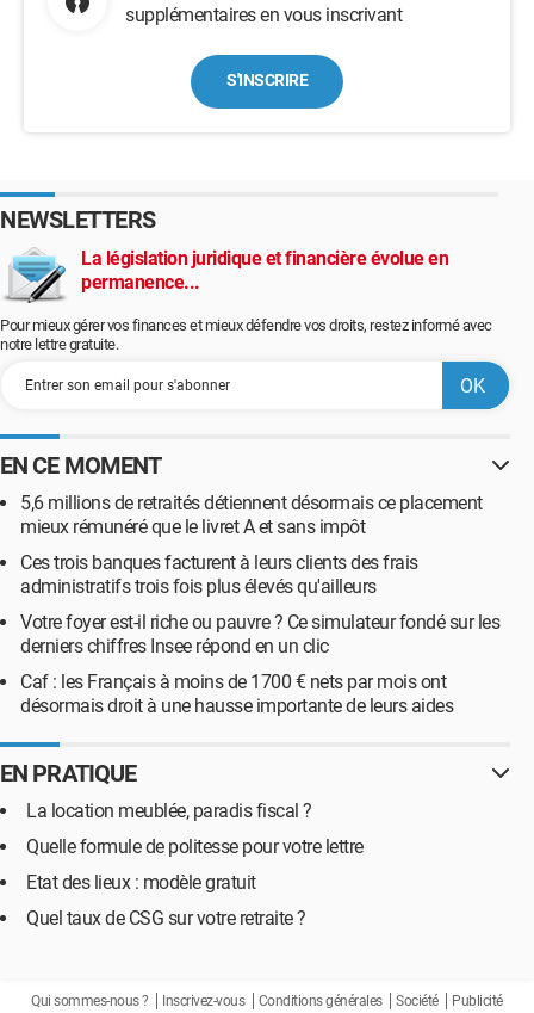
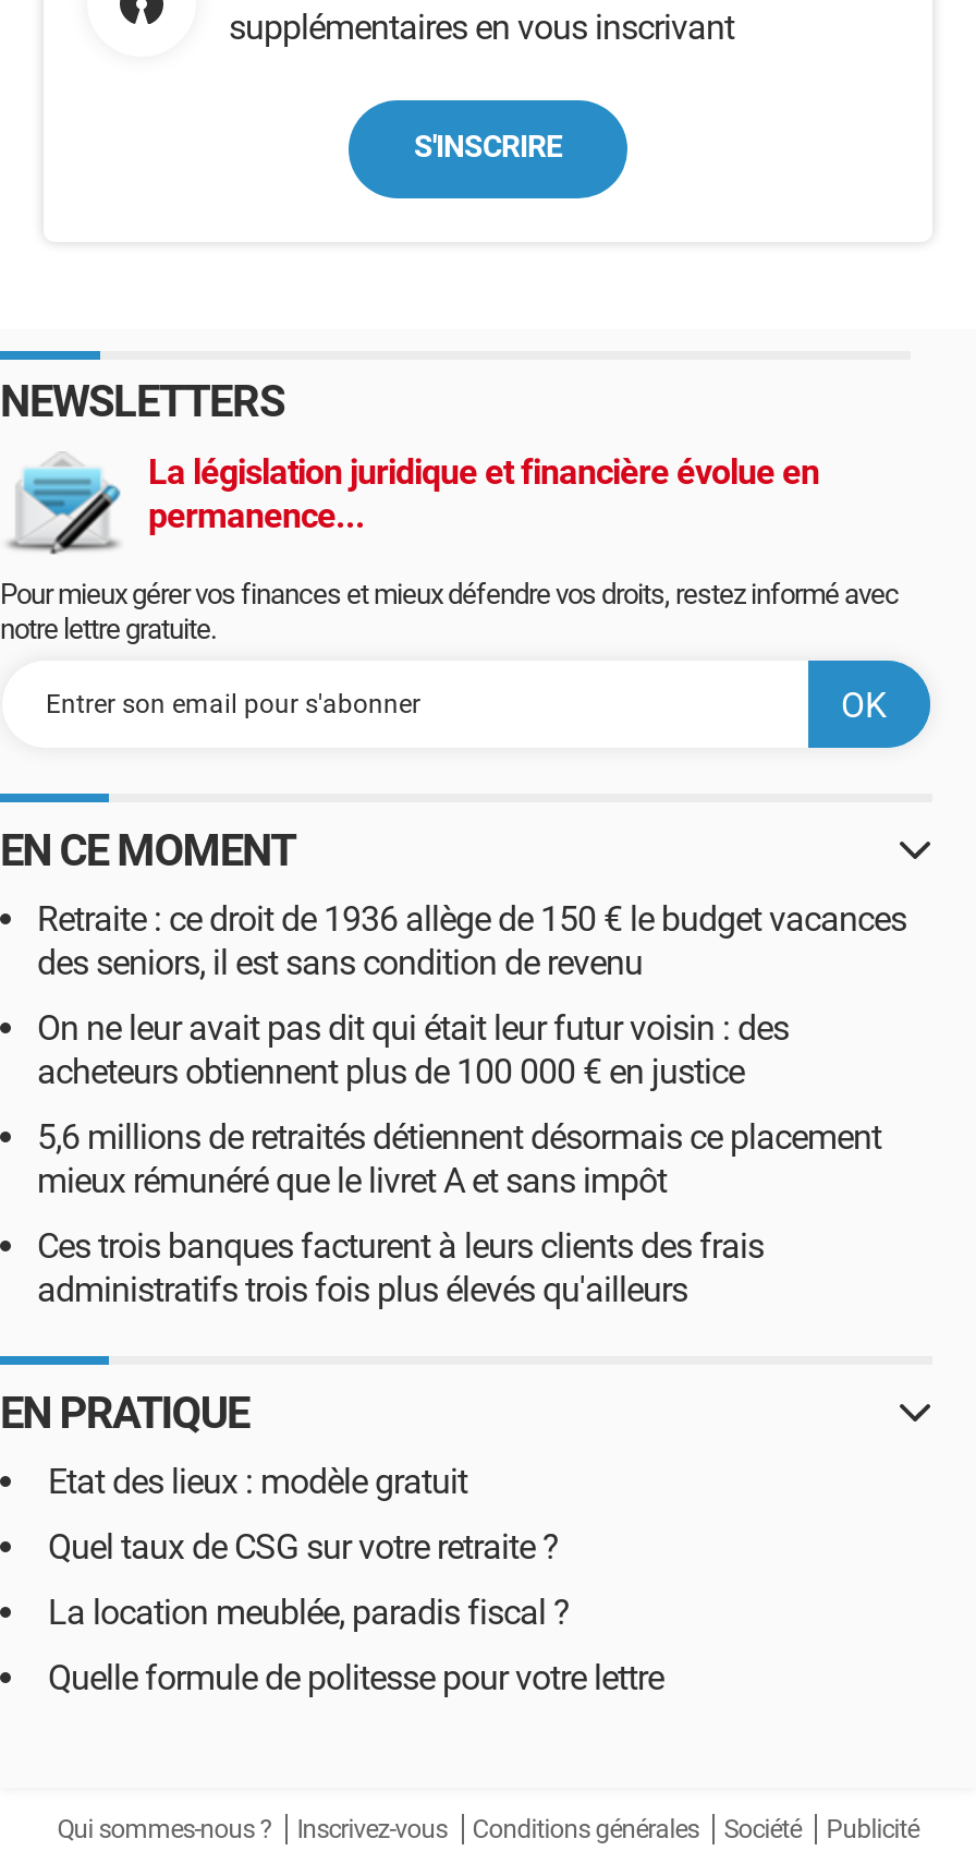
+ Retraite : ce droit de 1936 allège de 150 € le budget vacances
+ des seniors, il est sans condition de revenu
+ On ne leur avait pas dit qui était leur futur voisin : des
+ acheteurs obtiennent plus de 100 000 € en justice

moved down: 5,6 millions de retraités détiennent désormais ce placement | mieux rémunéré que le livret A et sans impôt | Ces trois banques facturent à leurs clients des frais | administratifs trois fois plus élevés qu'ailleurs

- Votre foyer est-il riche ou pauvre ? Ce simulateur fondé sur les
- derniers chiffres Insee répond en un clic
- Caf : les Français à moins de 1700 € nets par mois ont
- désormais droit à une hausse importante de leurs aides

moved down: La location meublée, paradis fiscal ? | Quelle formule de politesse pour votre lettre

moved up: Etat des lieux : modèle gratuit | Quel taux de CSG sur votre retraite ?
